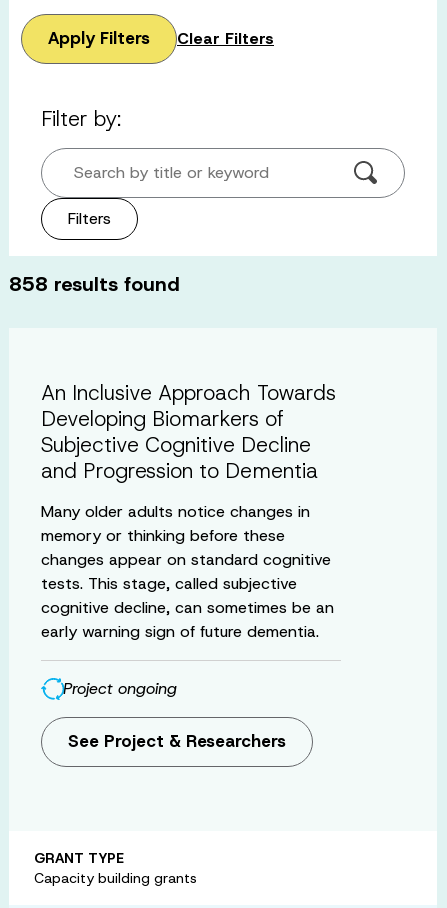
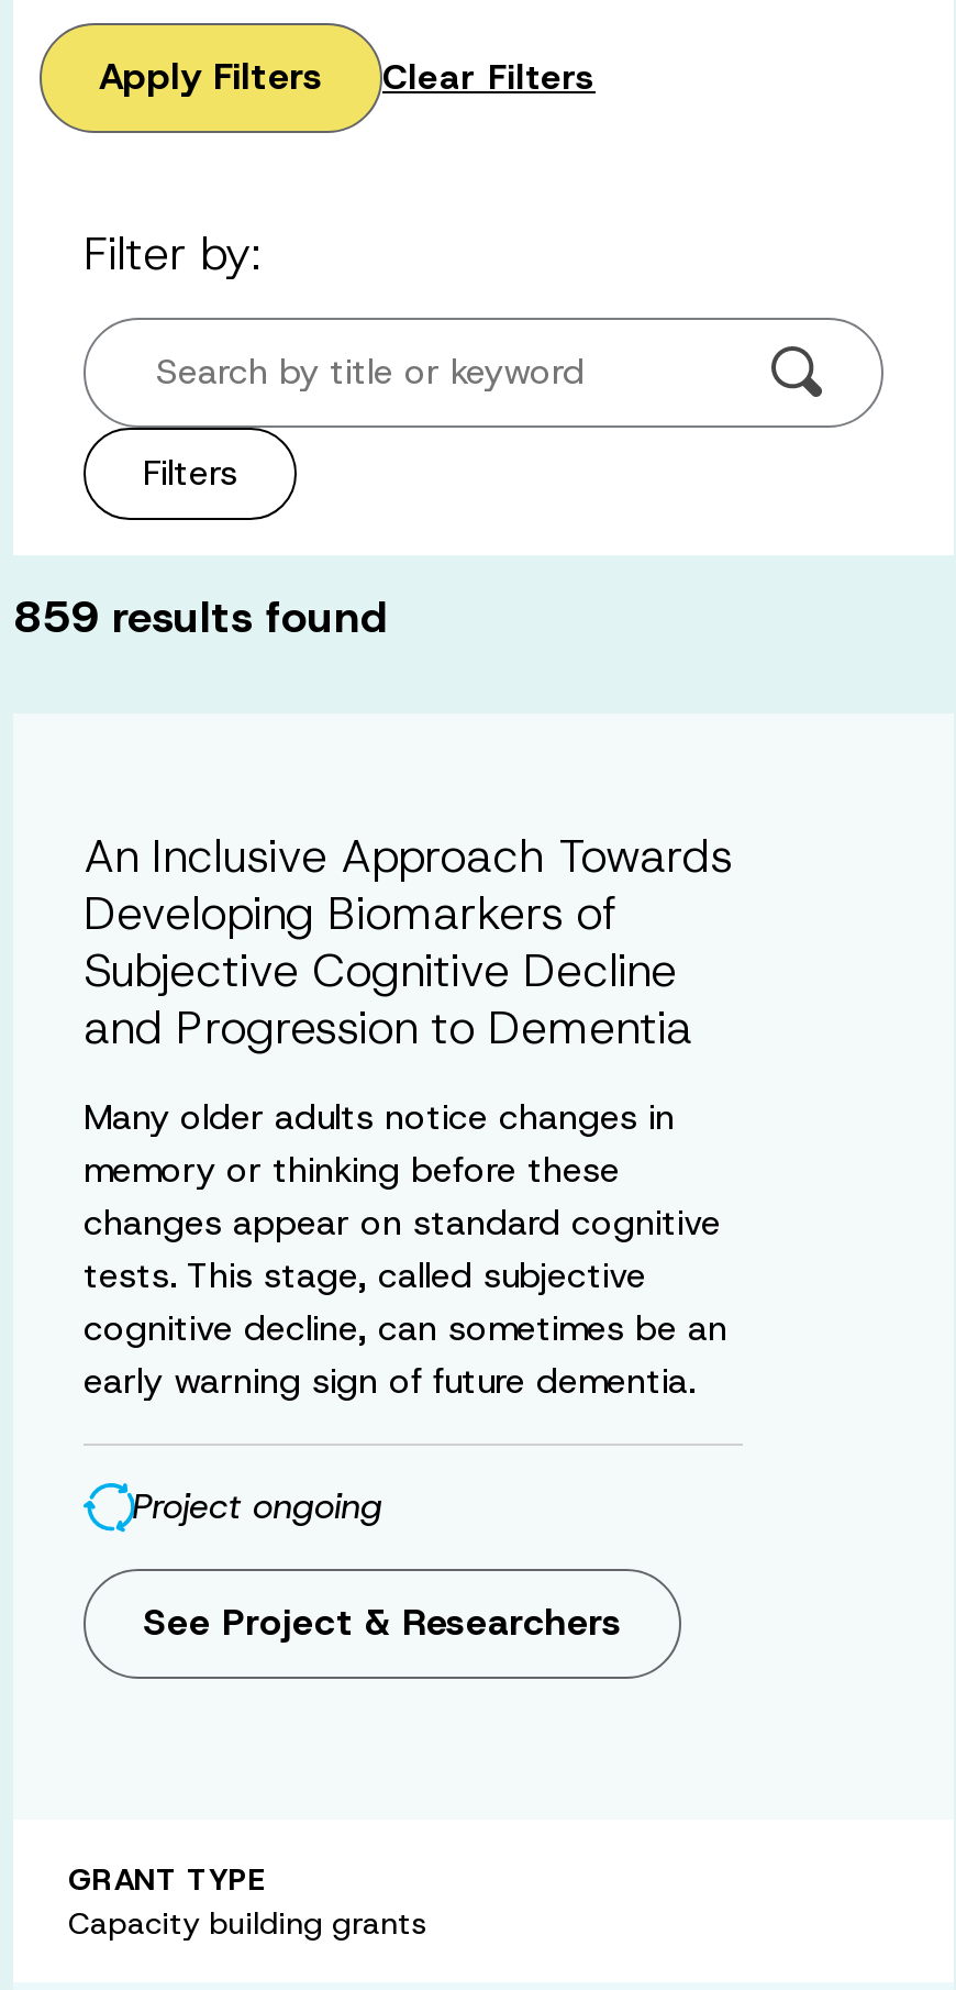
- 858 results found
+ 859 results found
